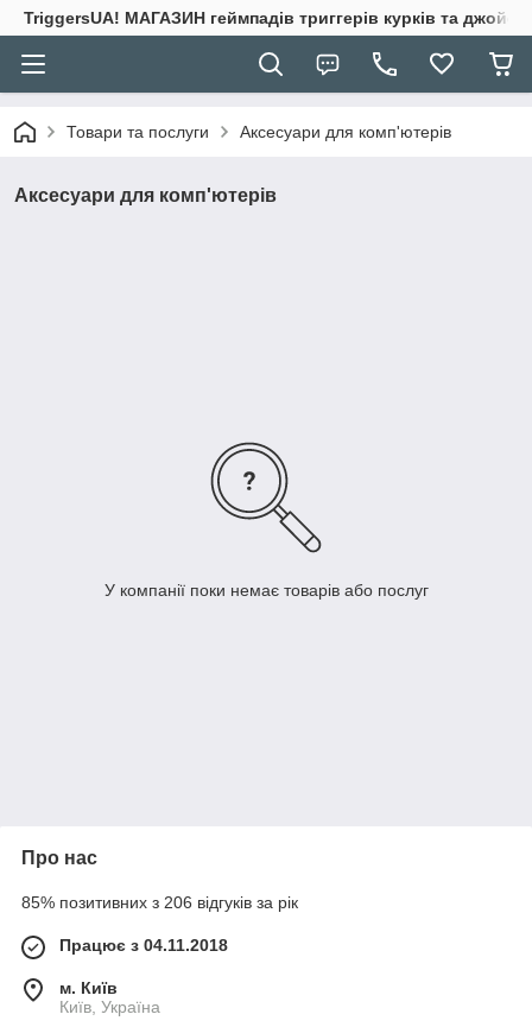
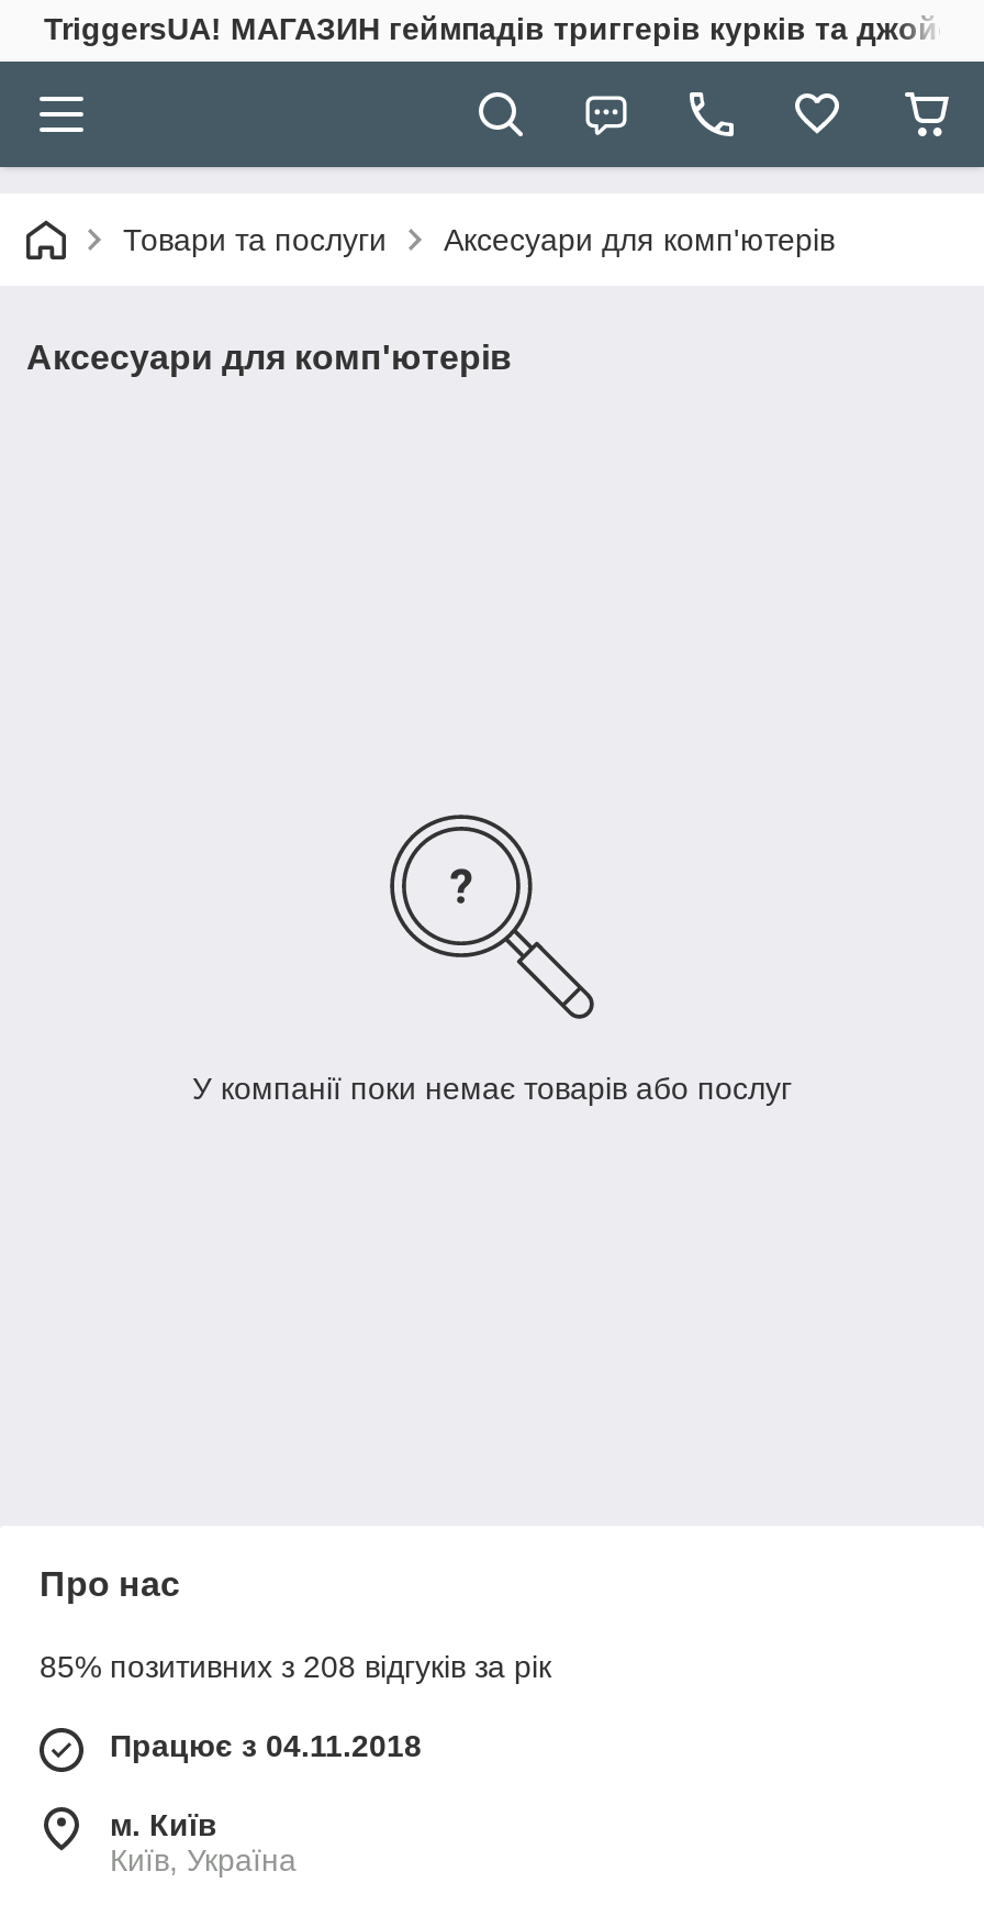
- 85% позитивних з 206 відгуків за рік
+ 85% позитивних з 208 відгуків за рік
